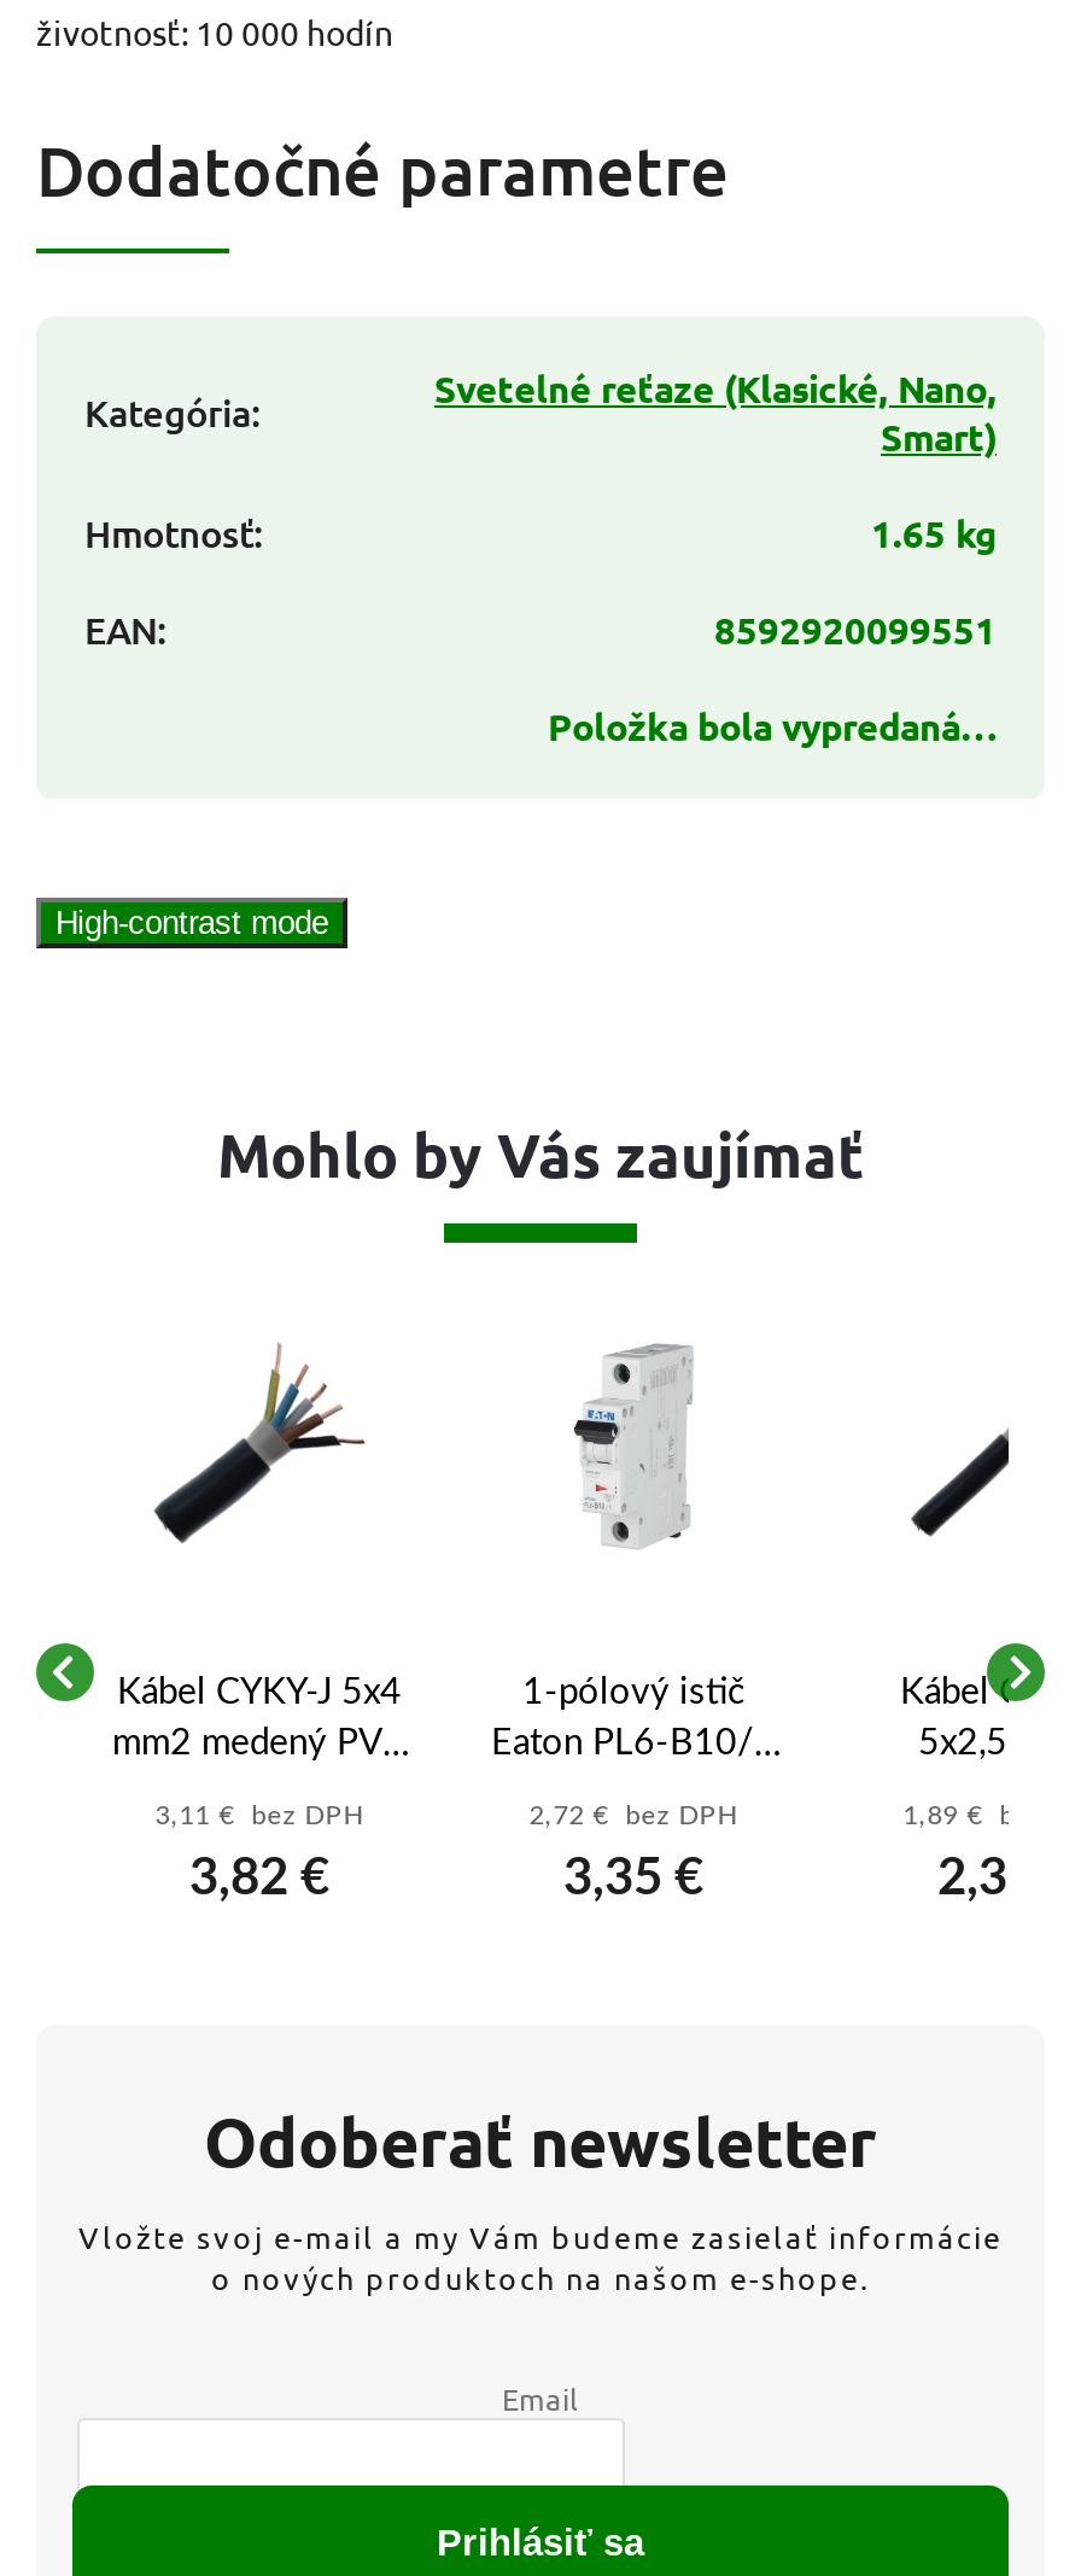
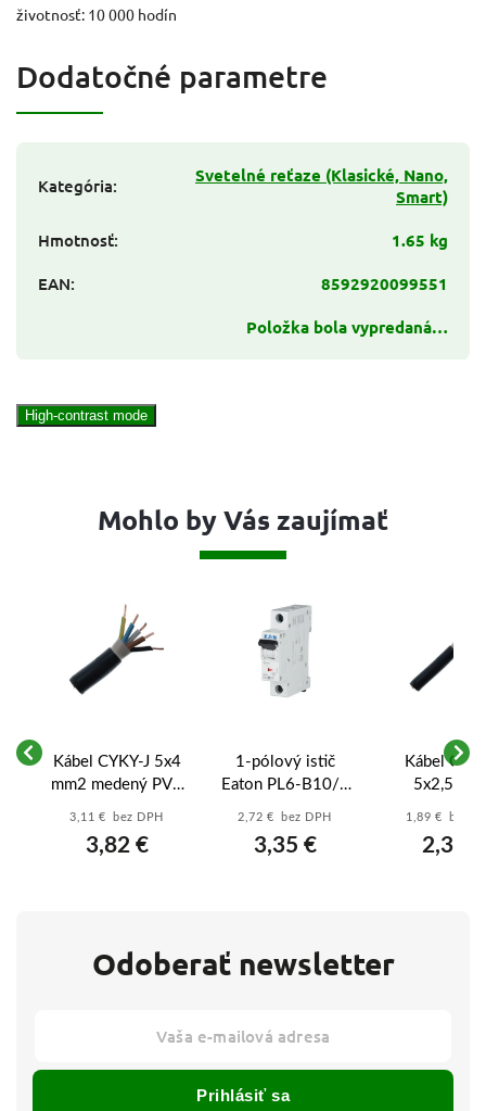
- Vložte svoj e-mail a my Vám budeme zasielať informácie
- o nových produktoch na našom e-shope.
- Email
